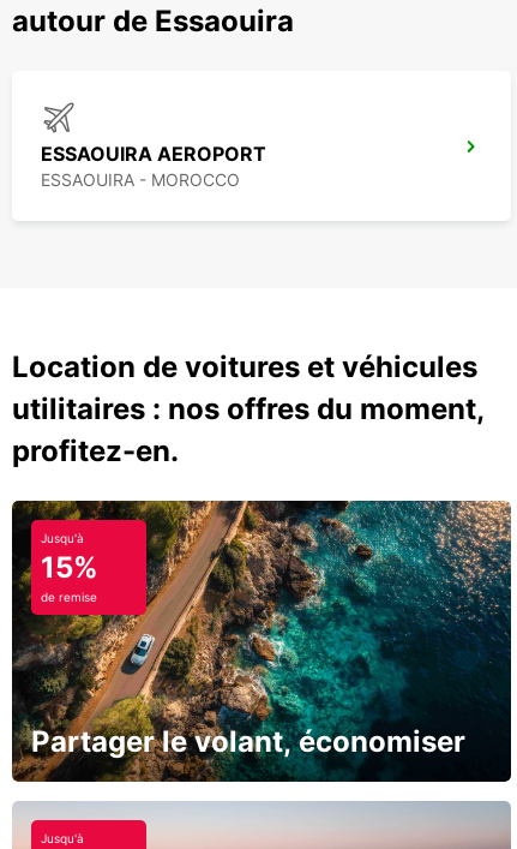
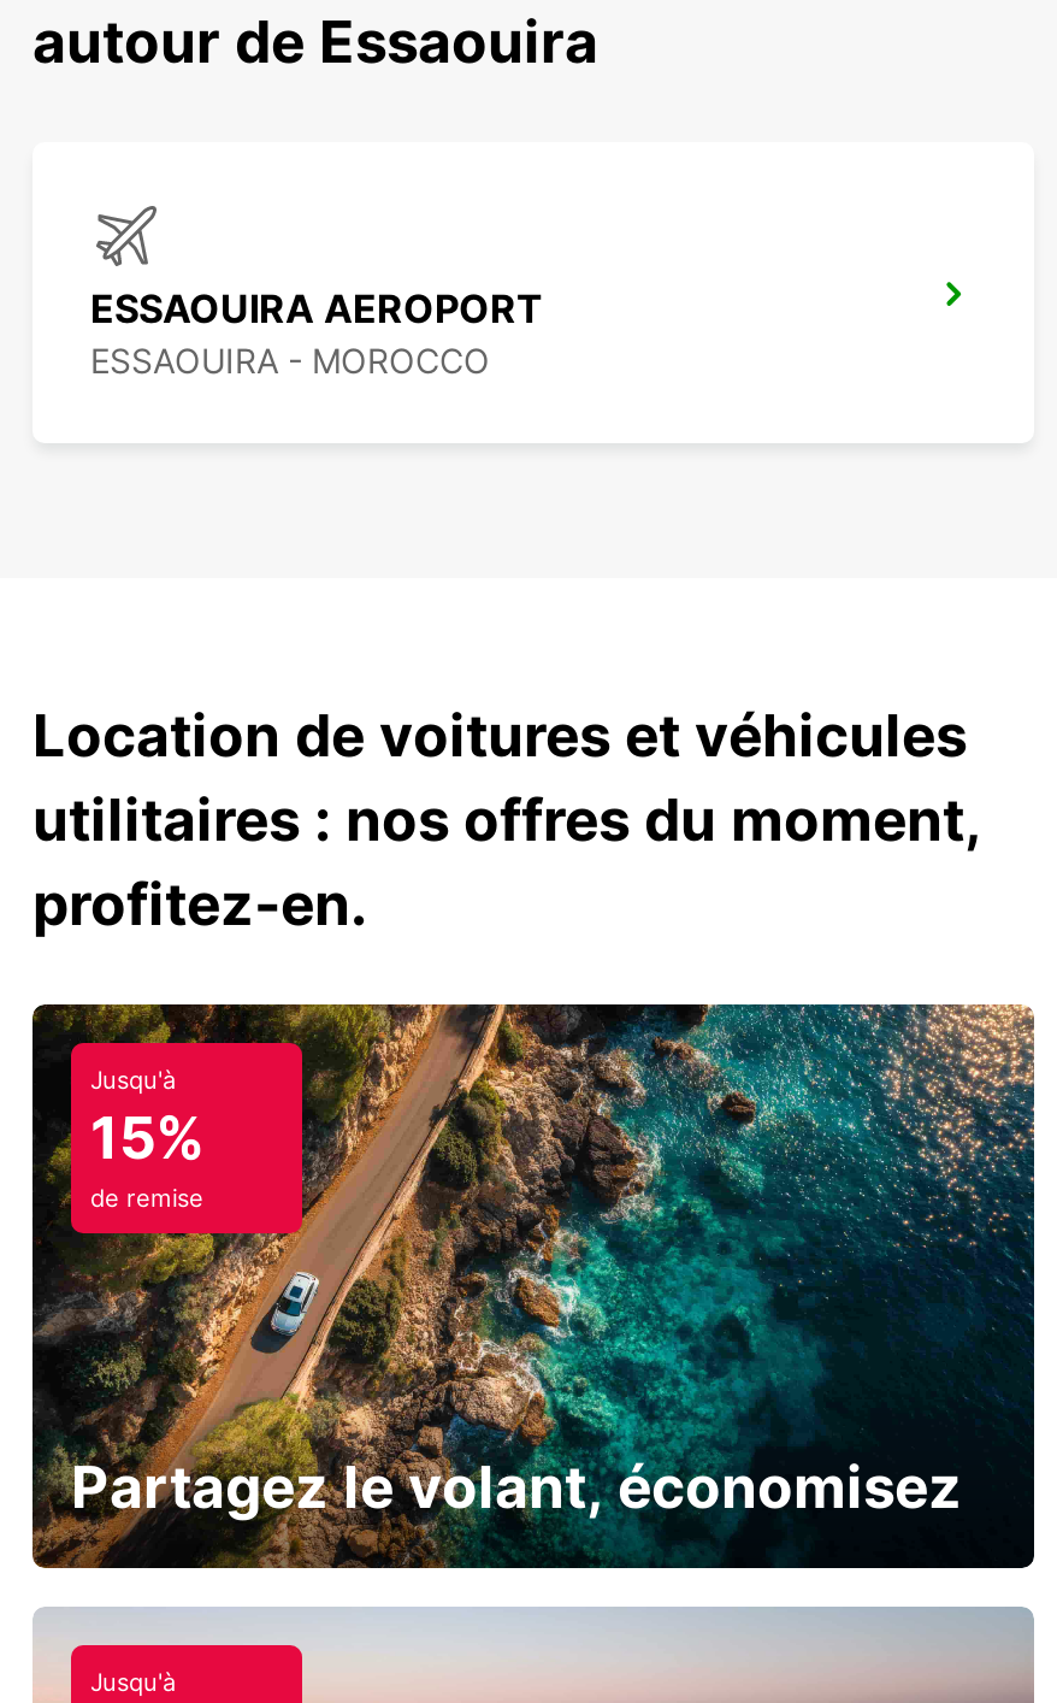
- Partager le volant, économiser
+ Partagez le volant, économisez
